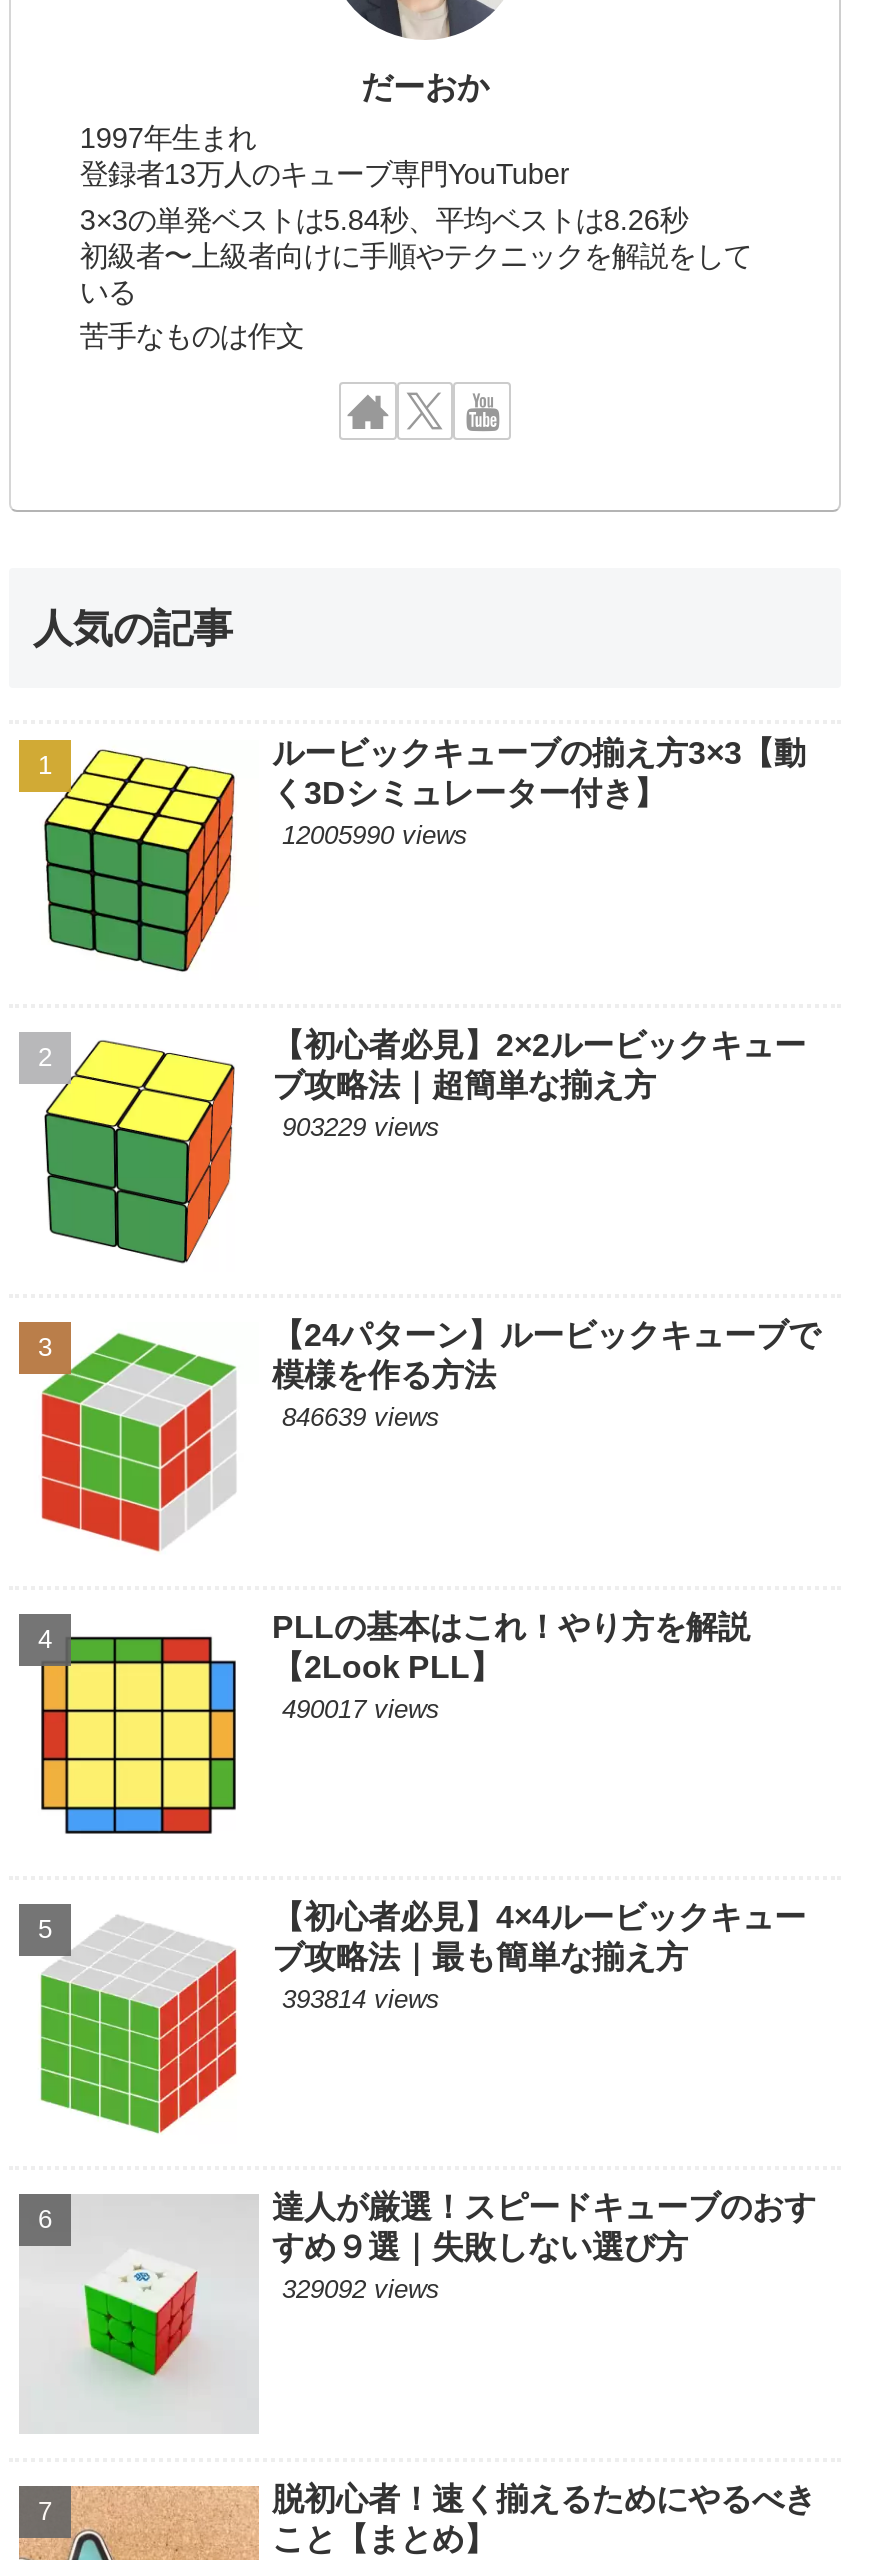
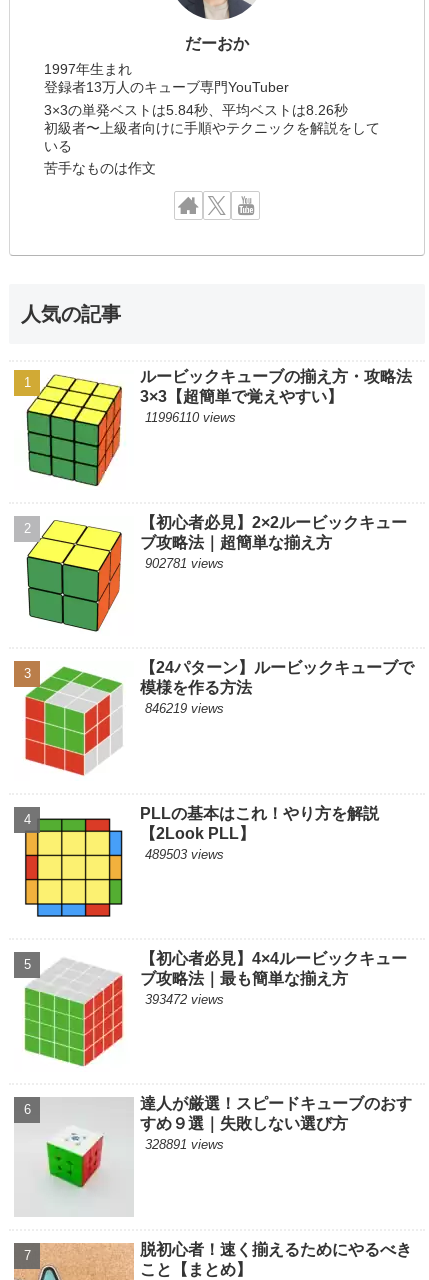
- ルービックキューブの揃え方3×3【動
- く3Dシミュレーター付き】
- 12005990 views
+ ルービックキューブの揃え方・攻略法
+ 3×3【超簡単で覚えやすい】
+ 11996110 views

- 903229 views
+ 902781 views

- 846639 views
+ 846219 views

- 490017 views
+ 489503 views

- 393814 views
+ 393472 views

- 329092 views
+ 328891 views
